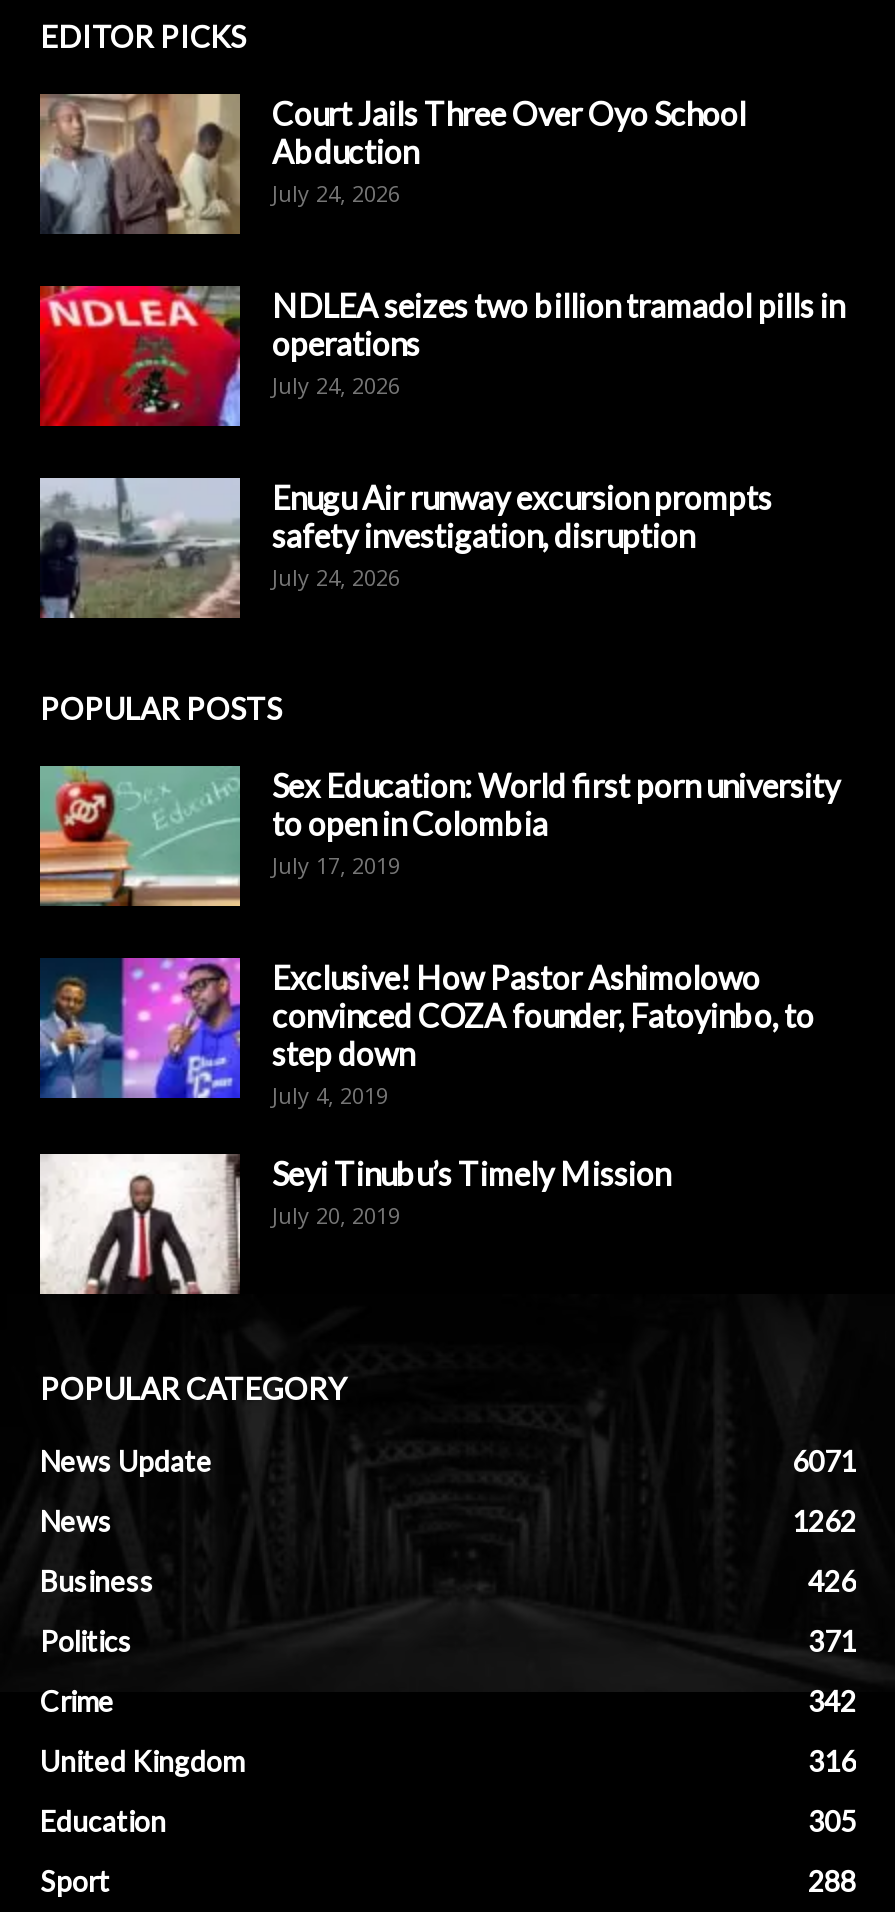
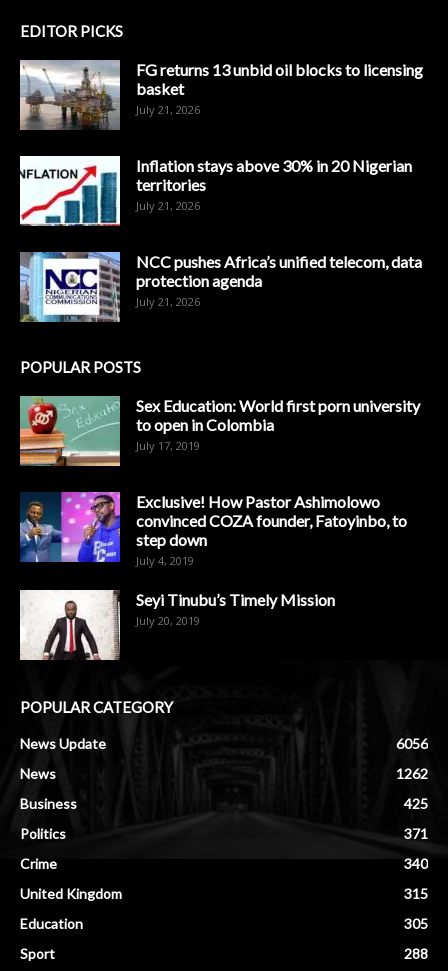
- [image]
- Court Jails Three Over Oyo School
- Abduction
- July 24, 2026
+ [image]
+ FG returns 13 unbid oil blocks to licensing
+ basket
+ July 21, 2026

- [image]
- NDLEA seizes two billion tramadol pills in
- operations
- July 24, 2026
+ [image]
+ Inflation stays above 30% in 20 Nigerian
+ territories
+ July 21, 2026

- [image]
- Enugu Air runway excursion prompts
- safety investigation, disruption
- July 24, 2026
+ [image]
+ NCC pushes Africa’s unified telecom, data
+ protection agenda
+ July 21, 2026

- 6071
+ 6056

- 426
+ 425

- 342
+ 340

- 316
+ 315
